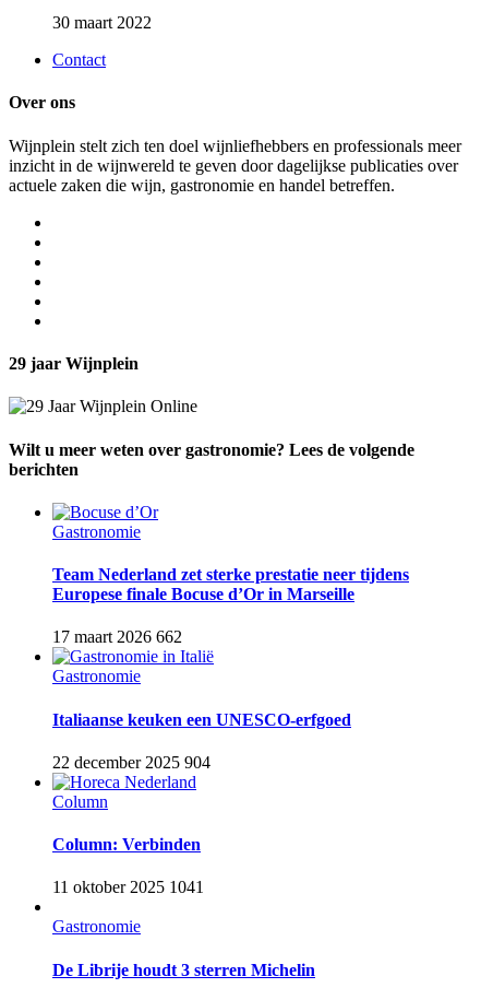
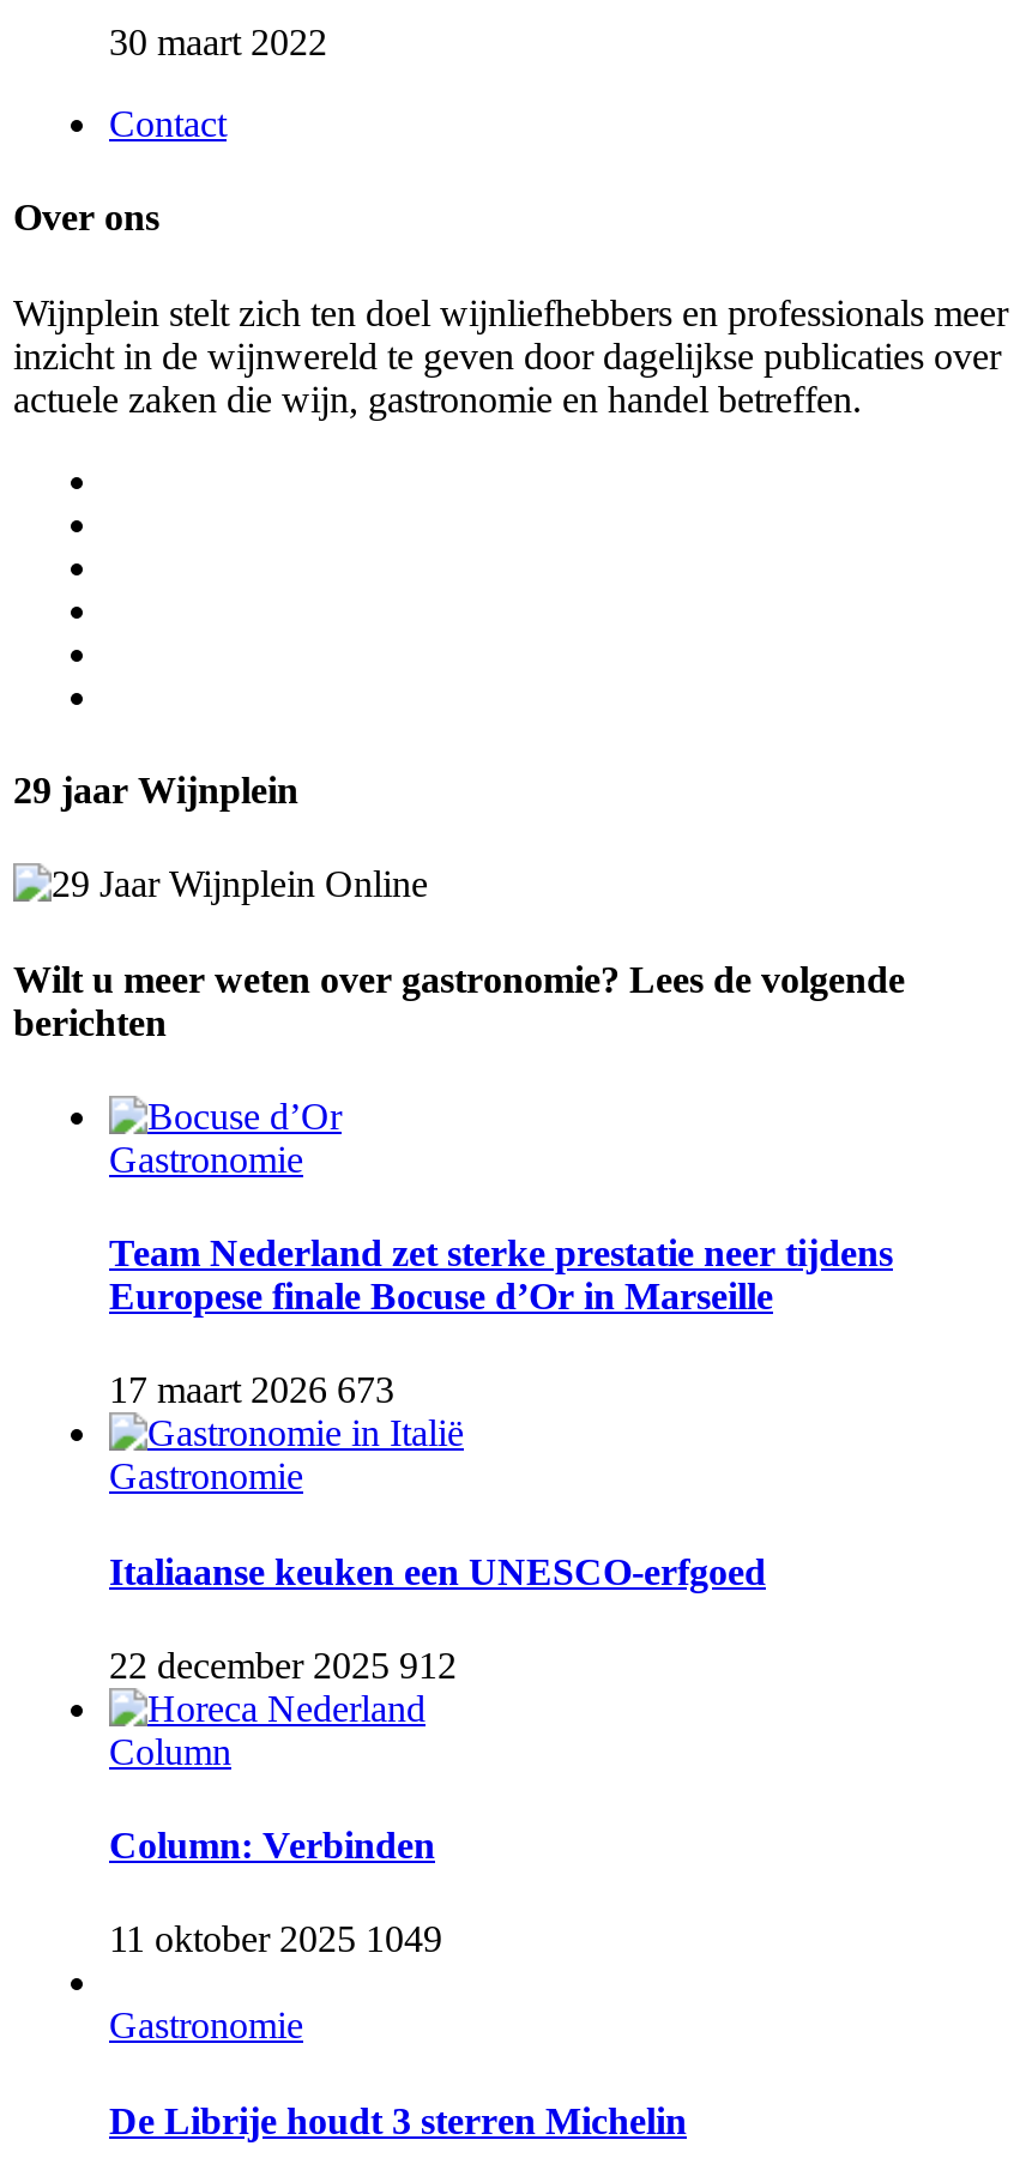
- 17 maart 2026 662
+ 17 maart 2026 673

- 22 december 2025 904
+ 22 december 2025 912

- 11 oktober 2025 1041
+ 11 oktober 2025 1049
